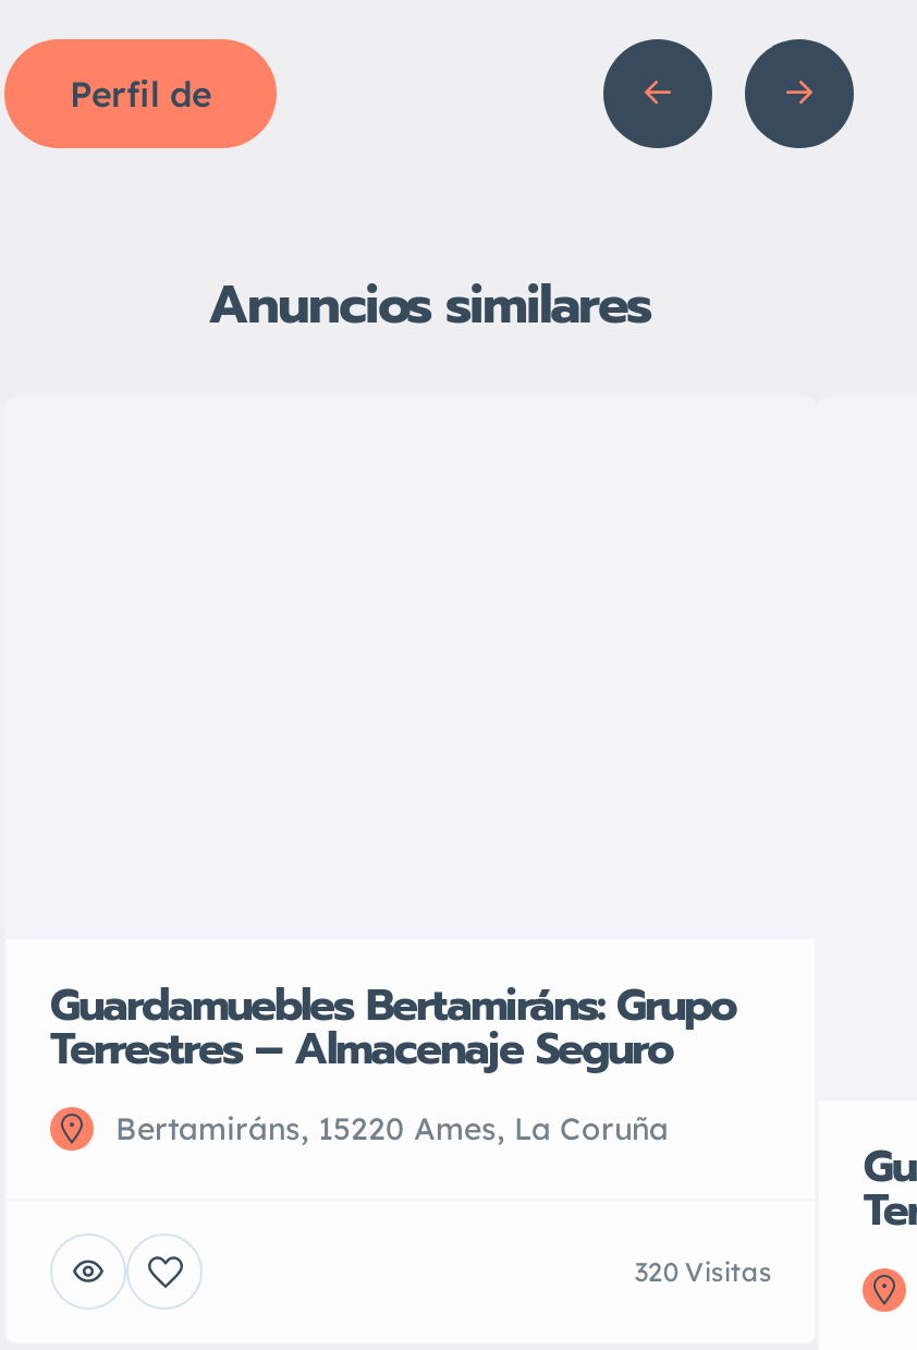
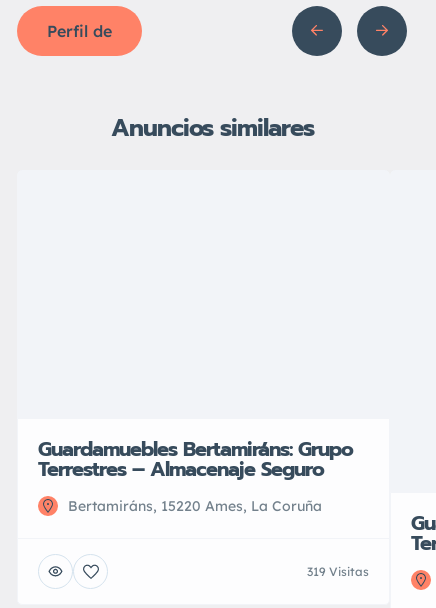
- 320 Visitas
+ 319 Visitas
